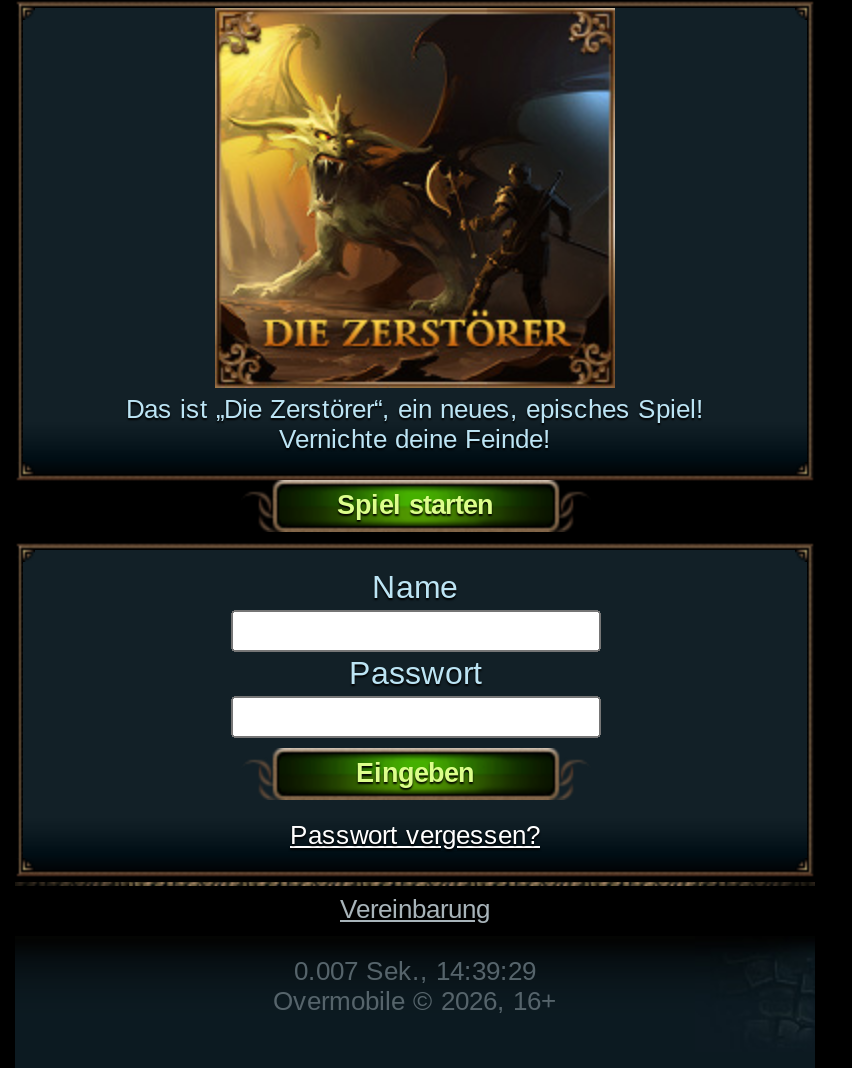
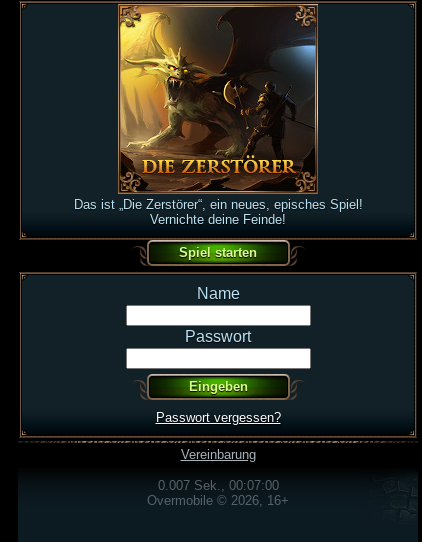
- 0.007 Sek., 14:39:29
+ 0.007 Sek., 00:07:00
